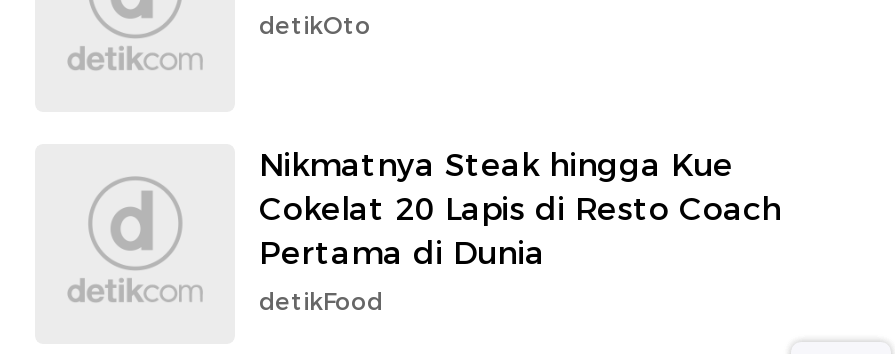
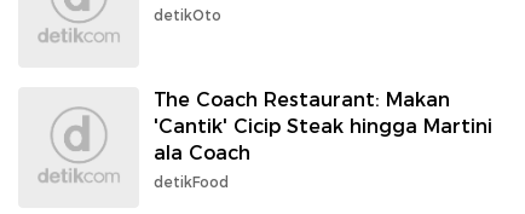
- Nikmatnya Steak hingga Kue
- Cokelat 20 Lapis di Resto Coach
- Pertama di Dunia
+ The Coach Restaurant: Makan
+ 'Cantik' Cicip Steak hingga Martini
+ ala Coach
